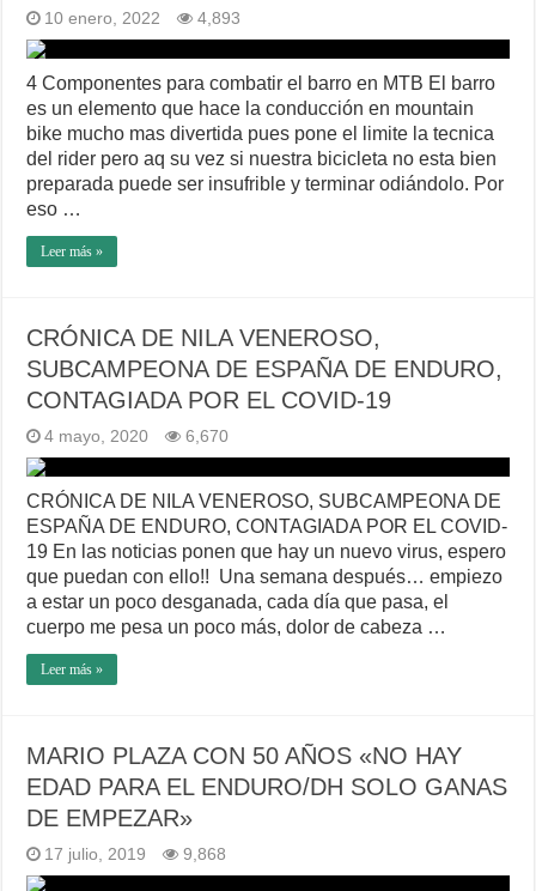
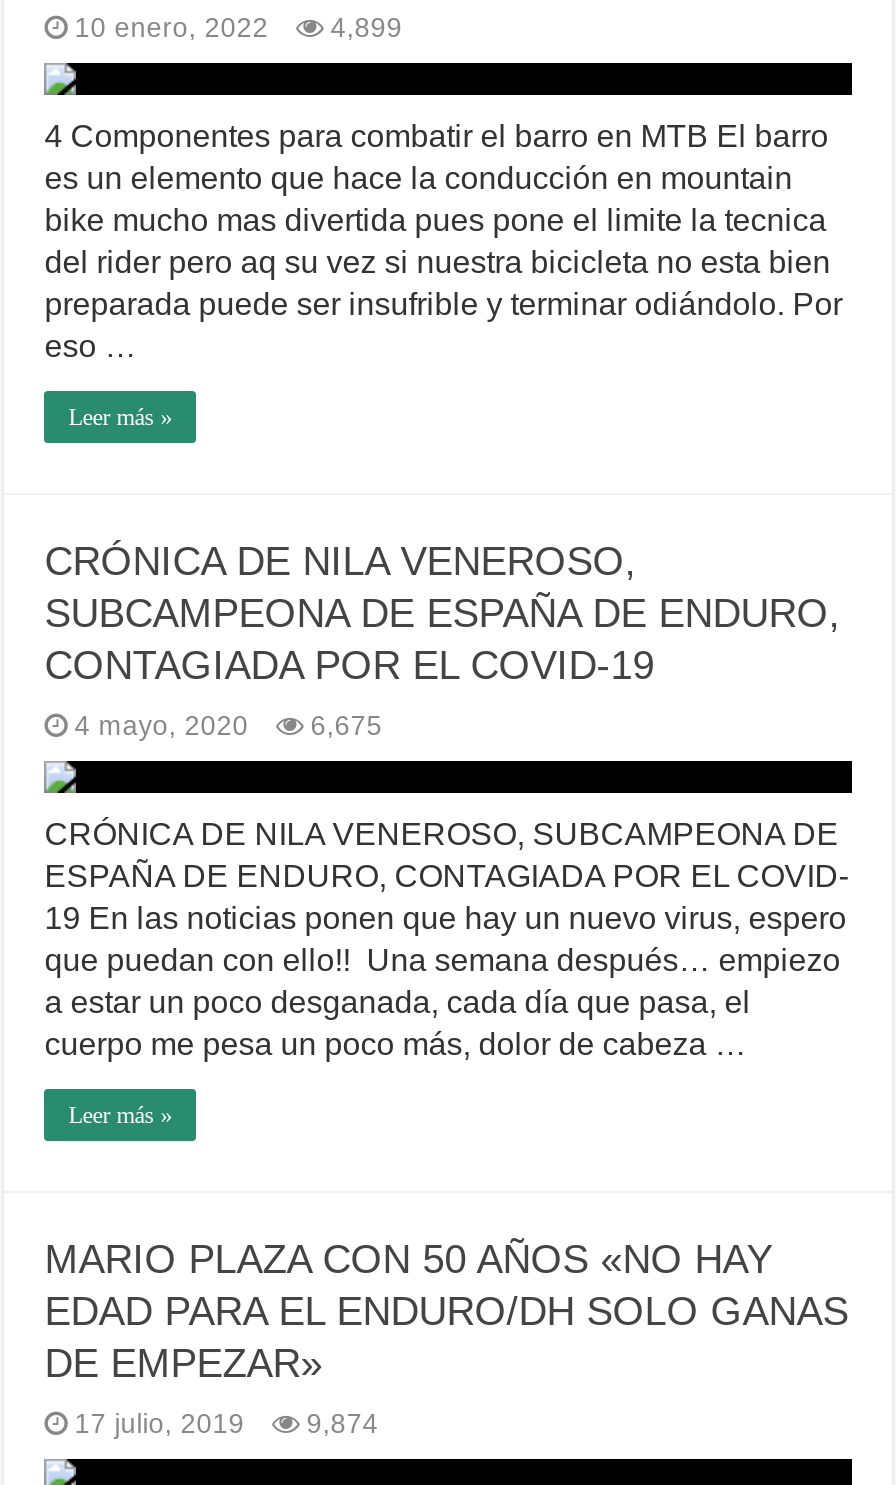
- 4,893
+ 4,899

- 6,670
+ 6,675

- 9,868
+ 9,874
